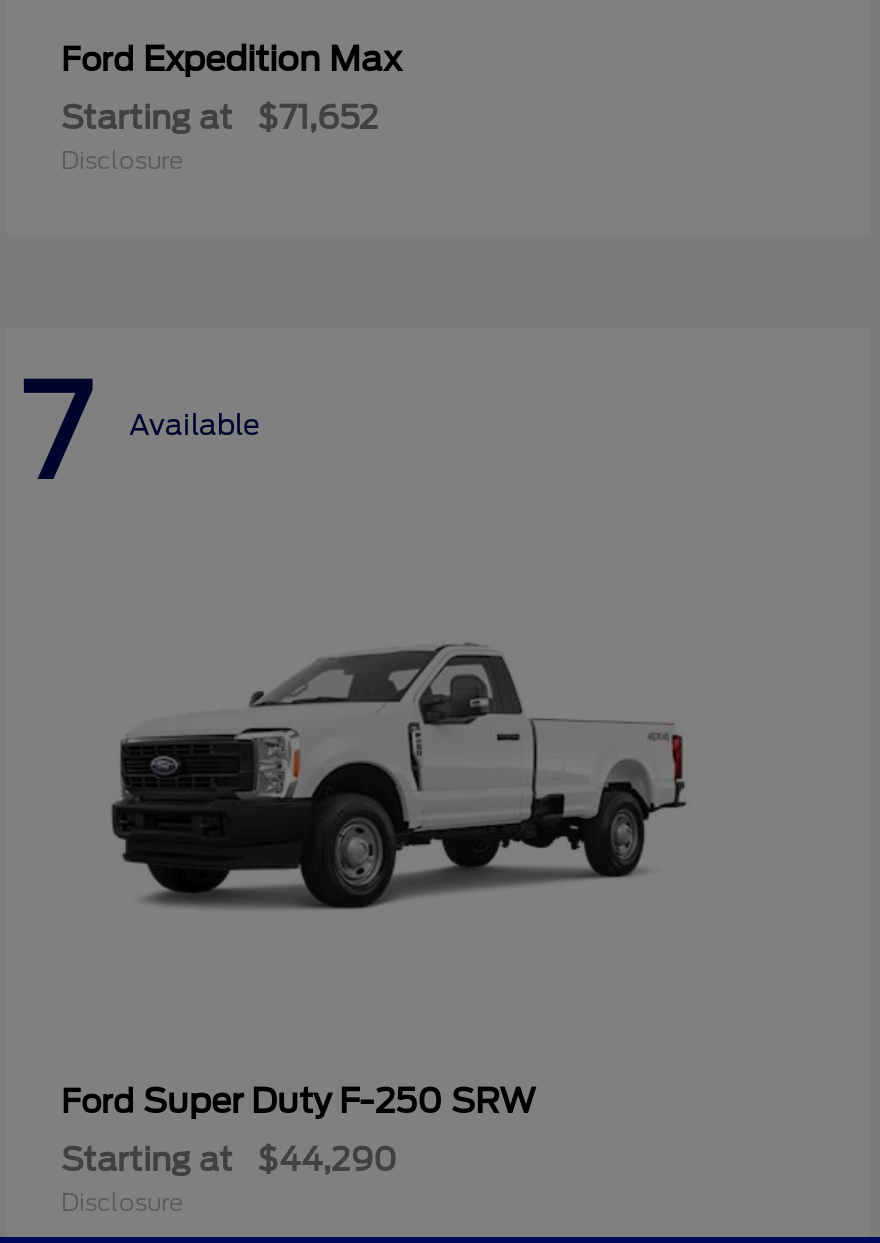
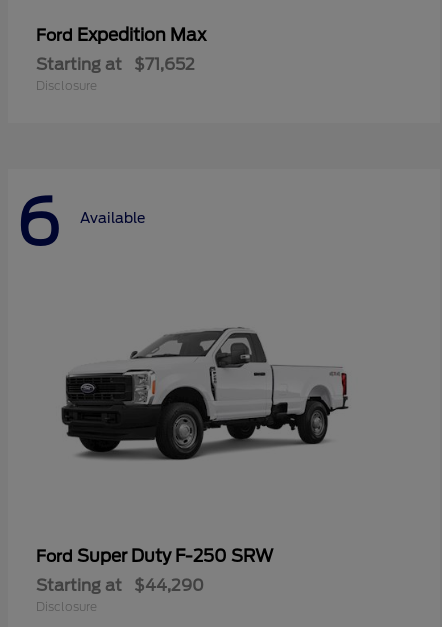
- 7 Available
+ 6 Available
